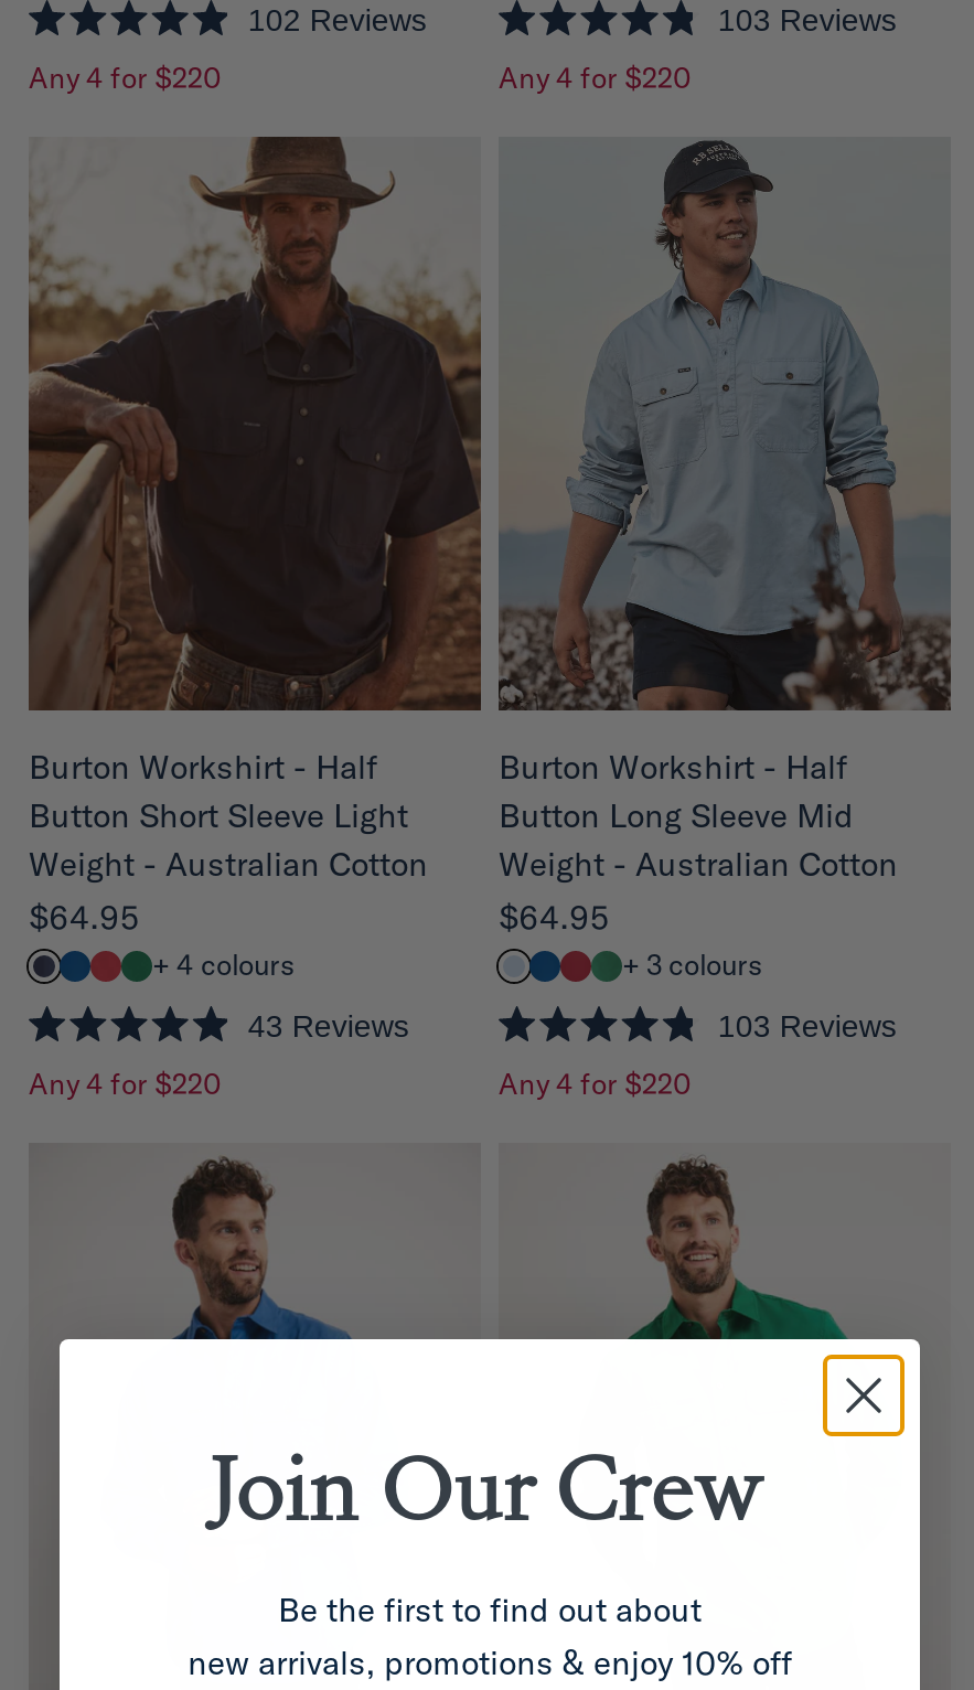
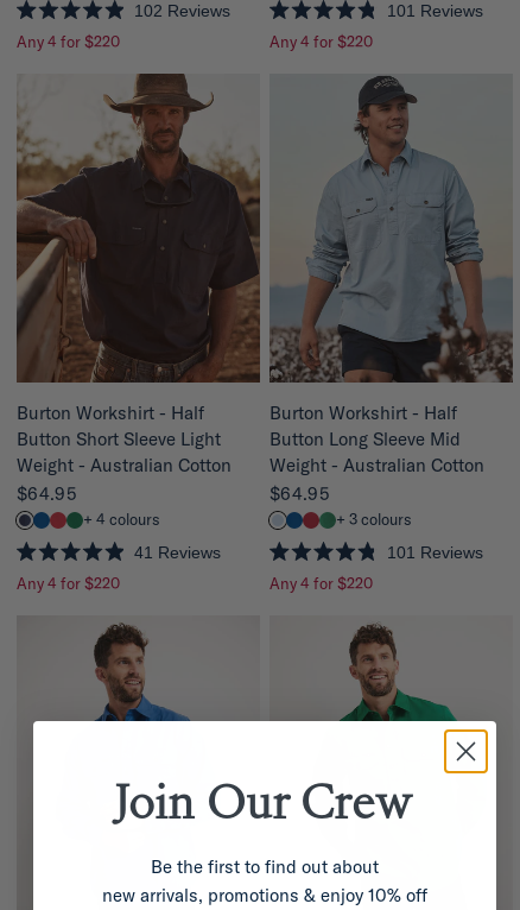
- 103 Reviews
+ 101 Reviews

- 43 Reviews
+ 41 Reviews

- 103 Reviews
+ 101 Reviews
